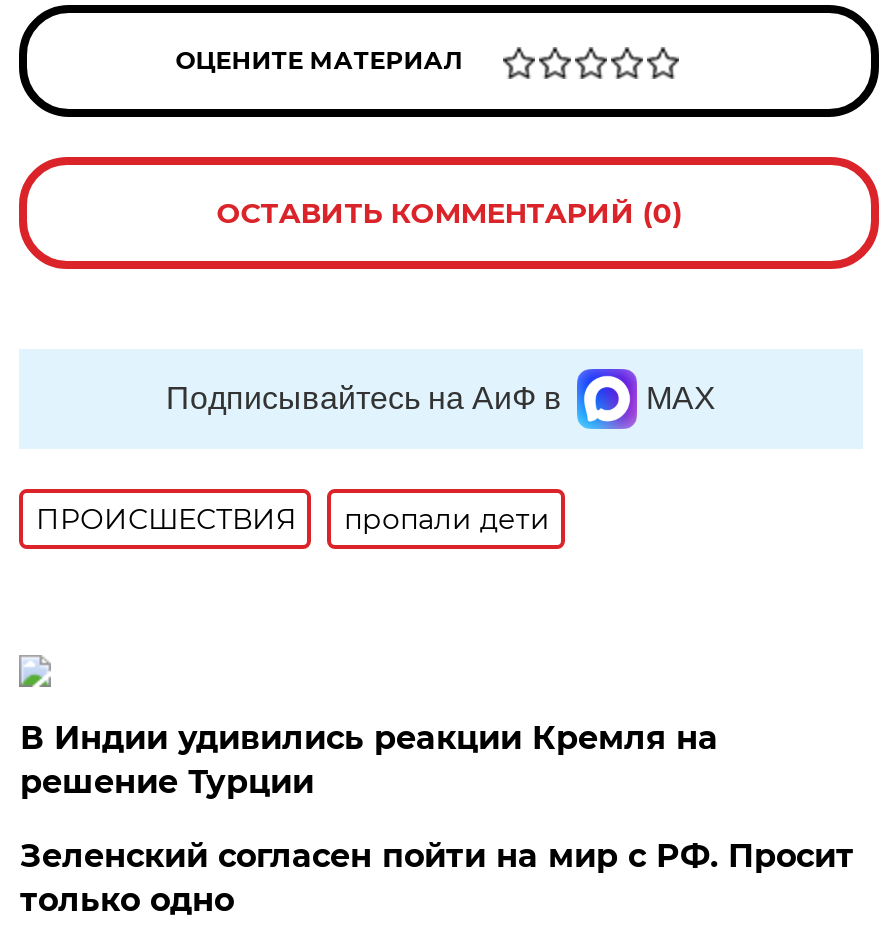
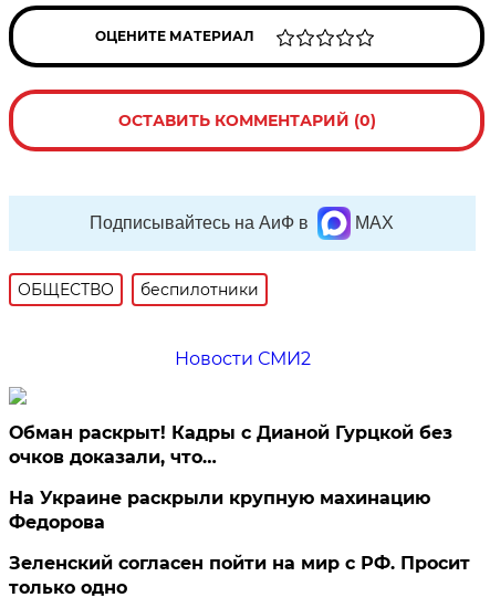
- ПРОИСШЕСТВИЯ
- пропали дети
+ ОБЩЕСТВО
+ беспилотники
+ Новости СМИ2

- В Индии удивились реакции Кремля на
- решение Турции
+ Обман раскрыт! Кадры с Дианой Гурцкой без
+ очков доказали, что…
+ На Украине раскрыли крупную махинацию
+ Федорова
